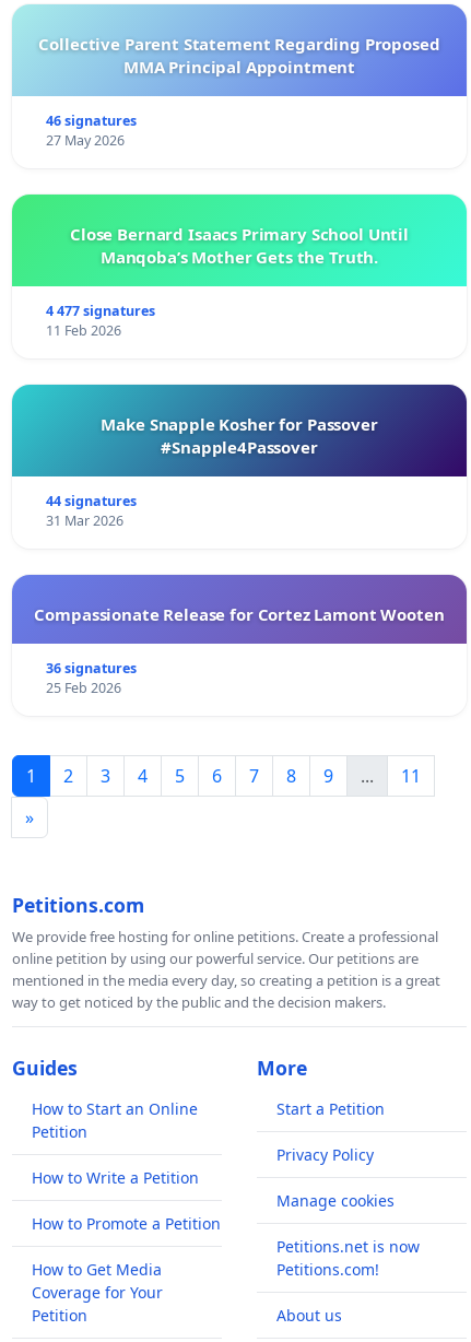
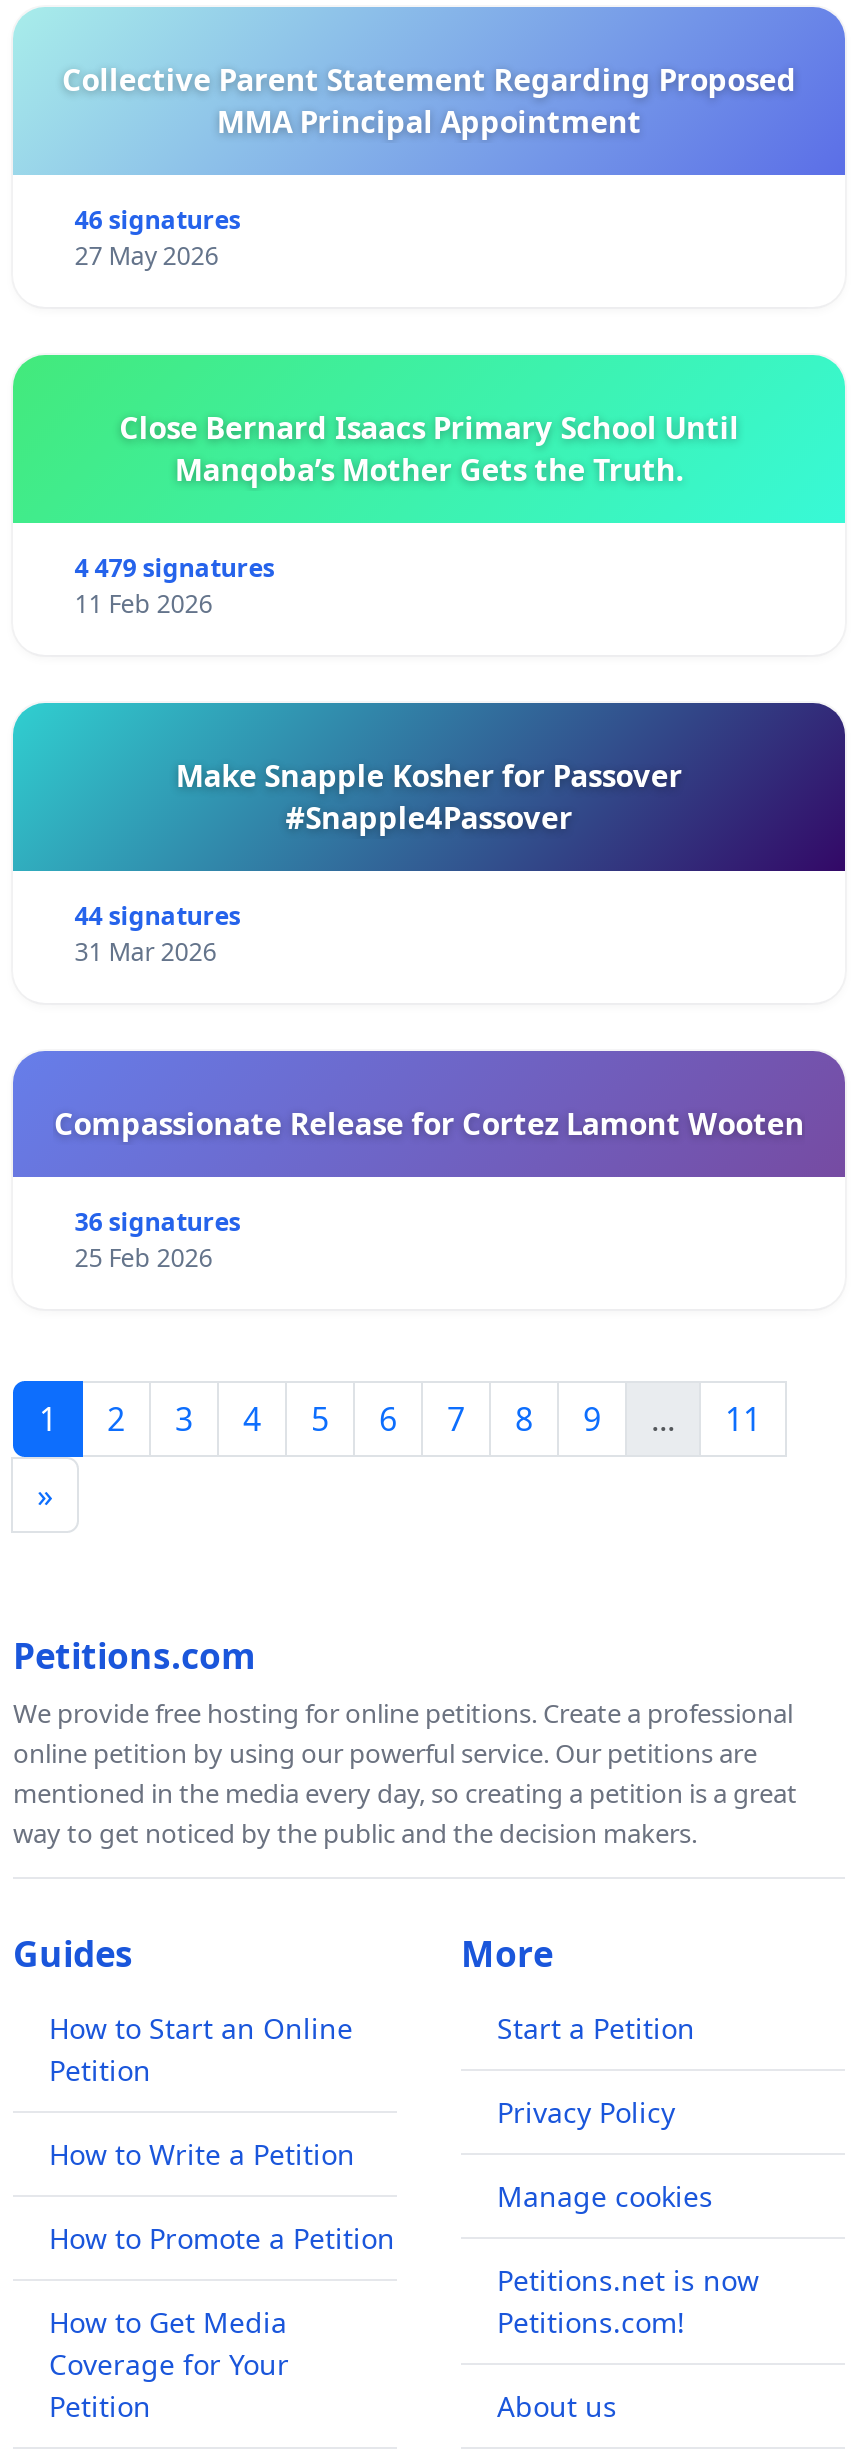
- 4 477 signatures
+ 4 479 signatures
